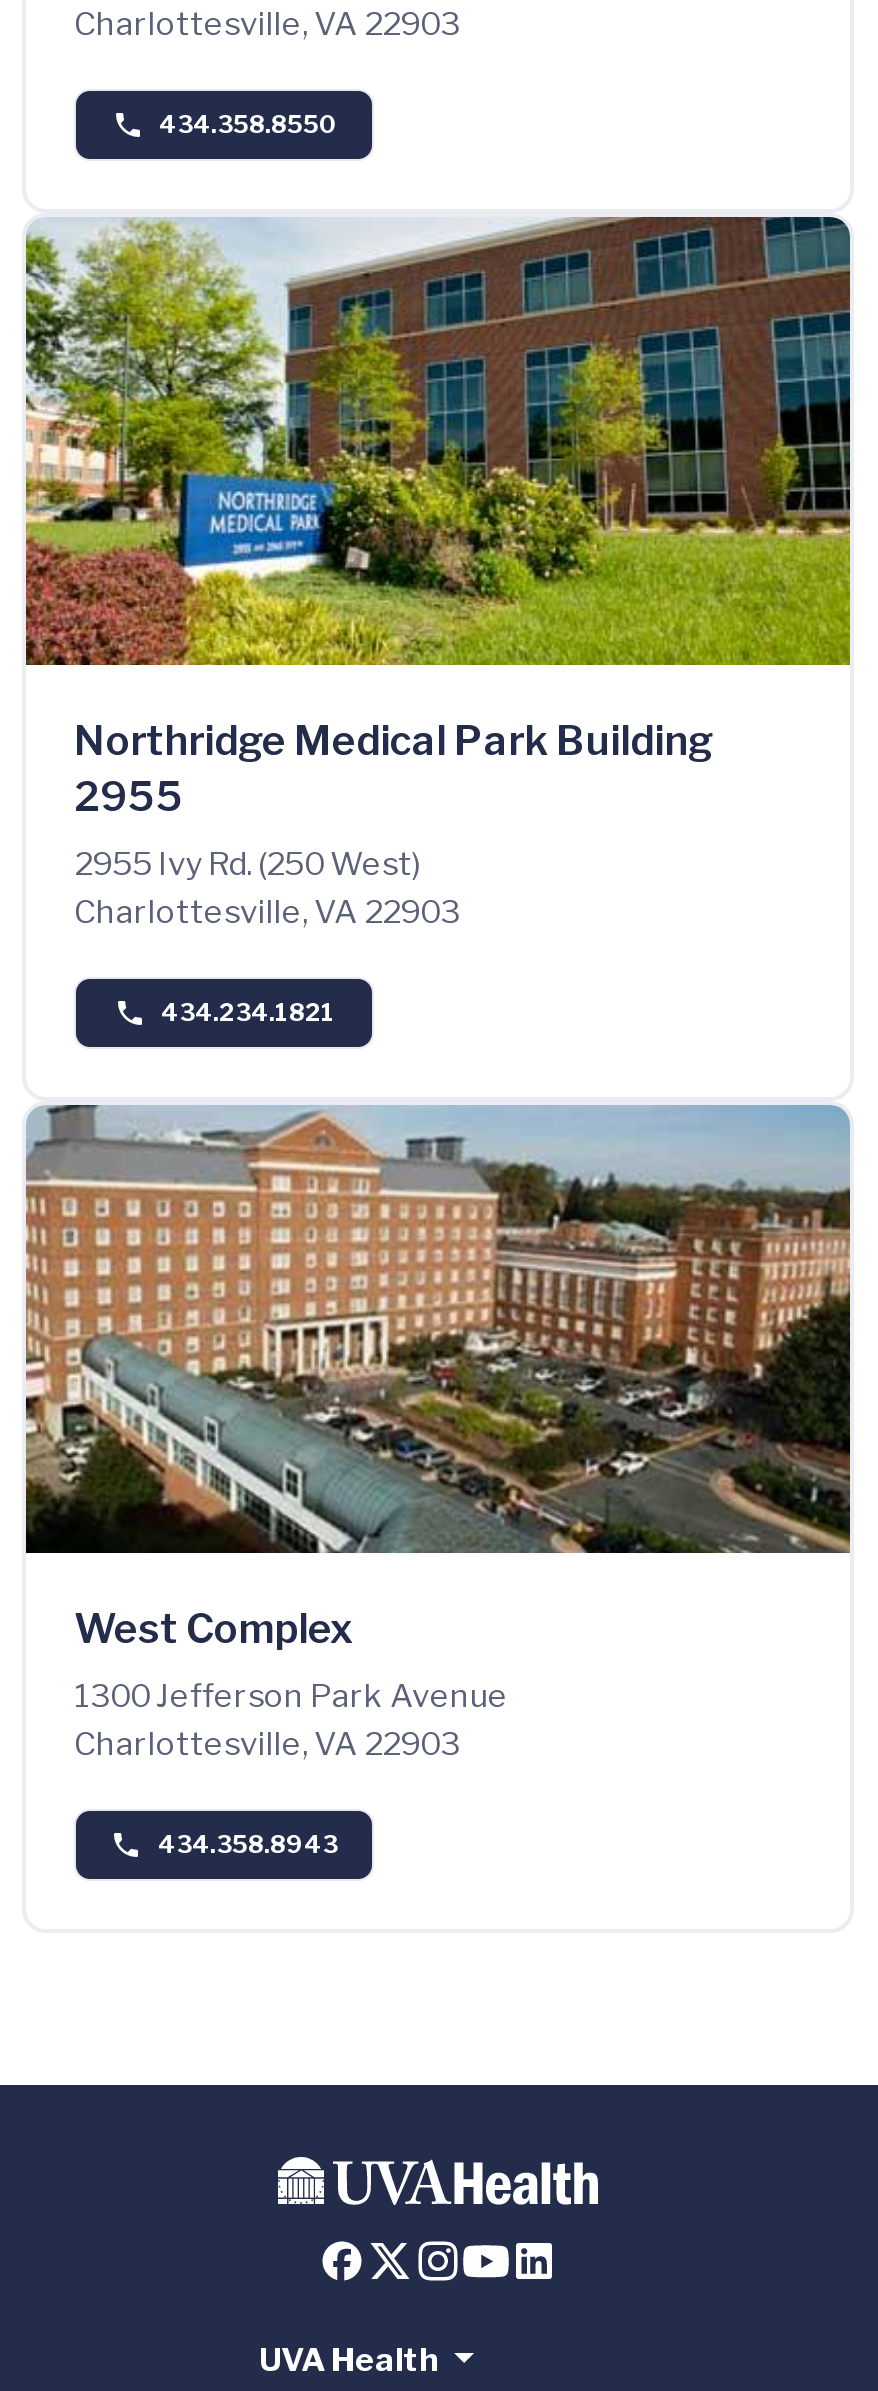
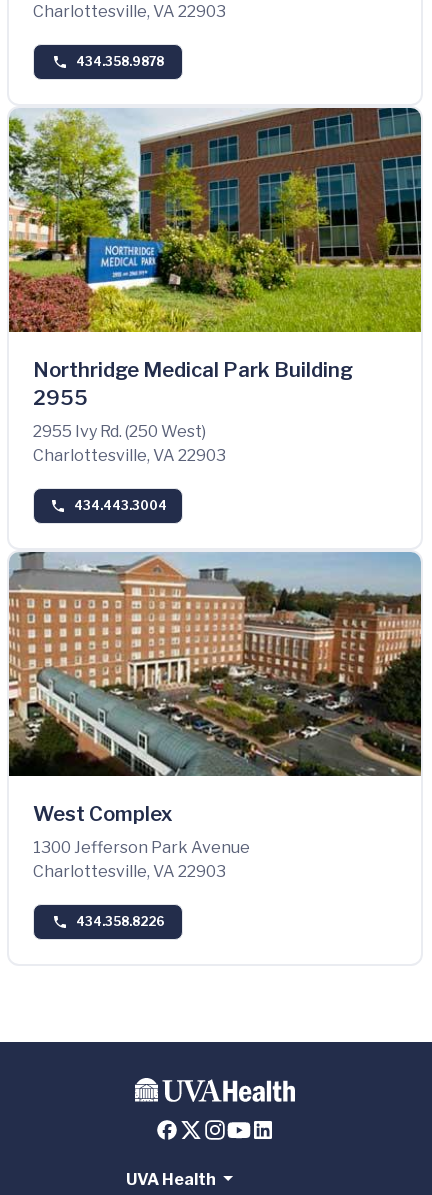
- 434.358.8550
+ 434.358.9878

- 434.234.1821
+ 434.443.3004

- 434.358.8943
+ 434.358.8226
